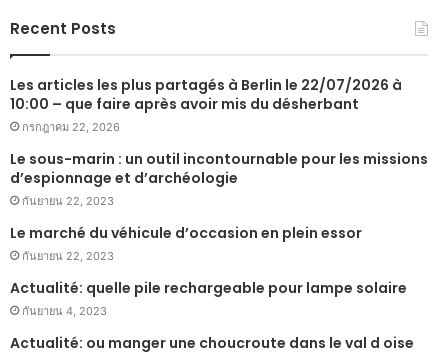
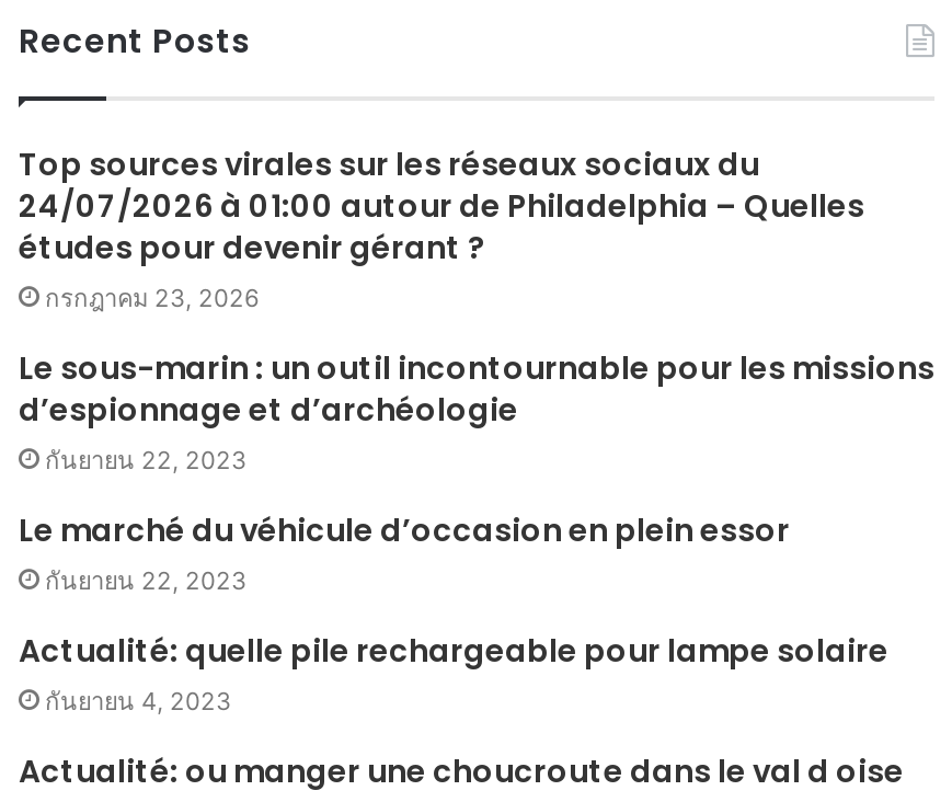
- Les articles les plus partagés à Berlin le 22/07/2026 à
- 10:00 – que faire après avoir mis du désherbant
- กรกฎาคม 22, 2026
+ Top sources virales sur les réseaux sociaux du
+ 24/07/2026 à 01:00 autour de Philadelphia – Quelles
+ études pour devenir gérant ?
+ กรกฎาคม 23, 2026
